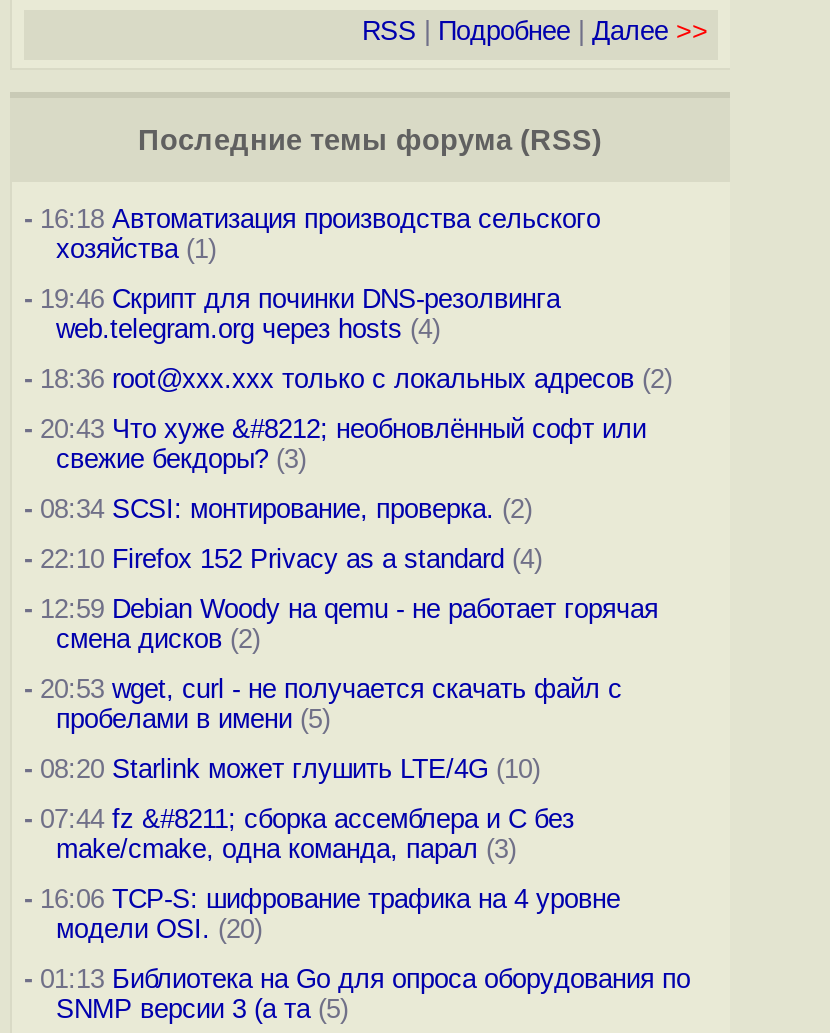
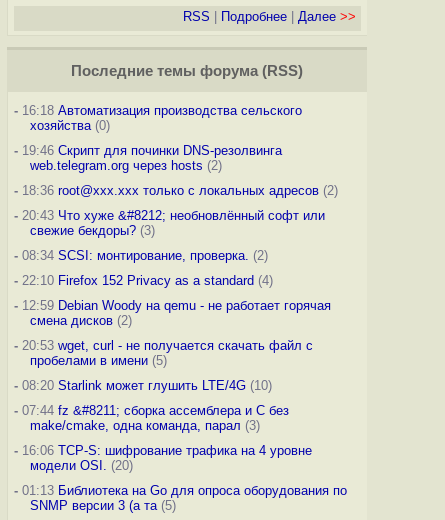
- хозяйства (1)
+ хозяйства (0)

- web.telegram.org через hosts (4)
+ web.telegram.org через hosts (2)
